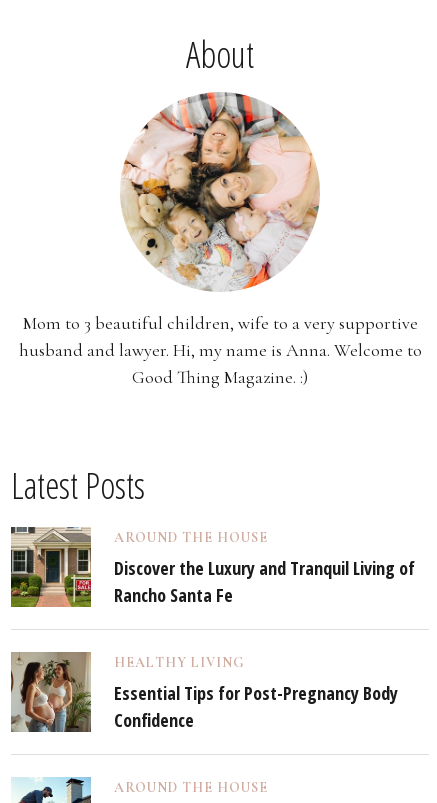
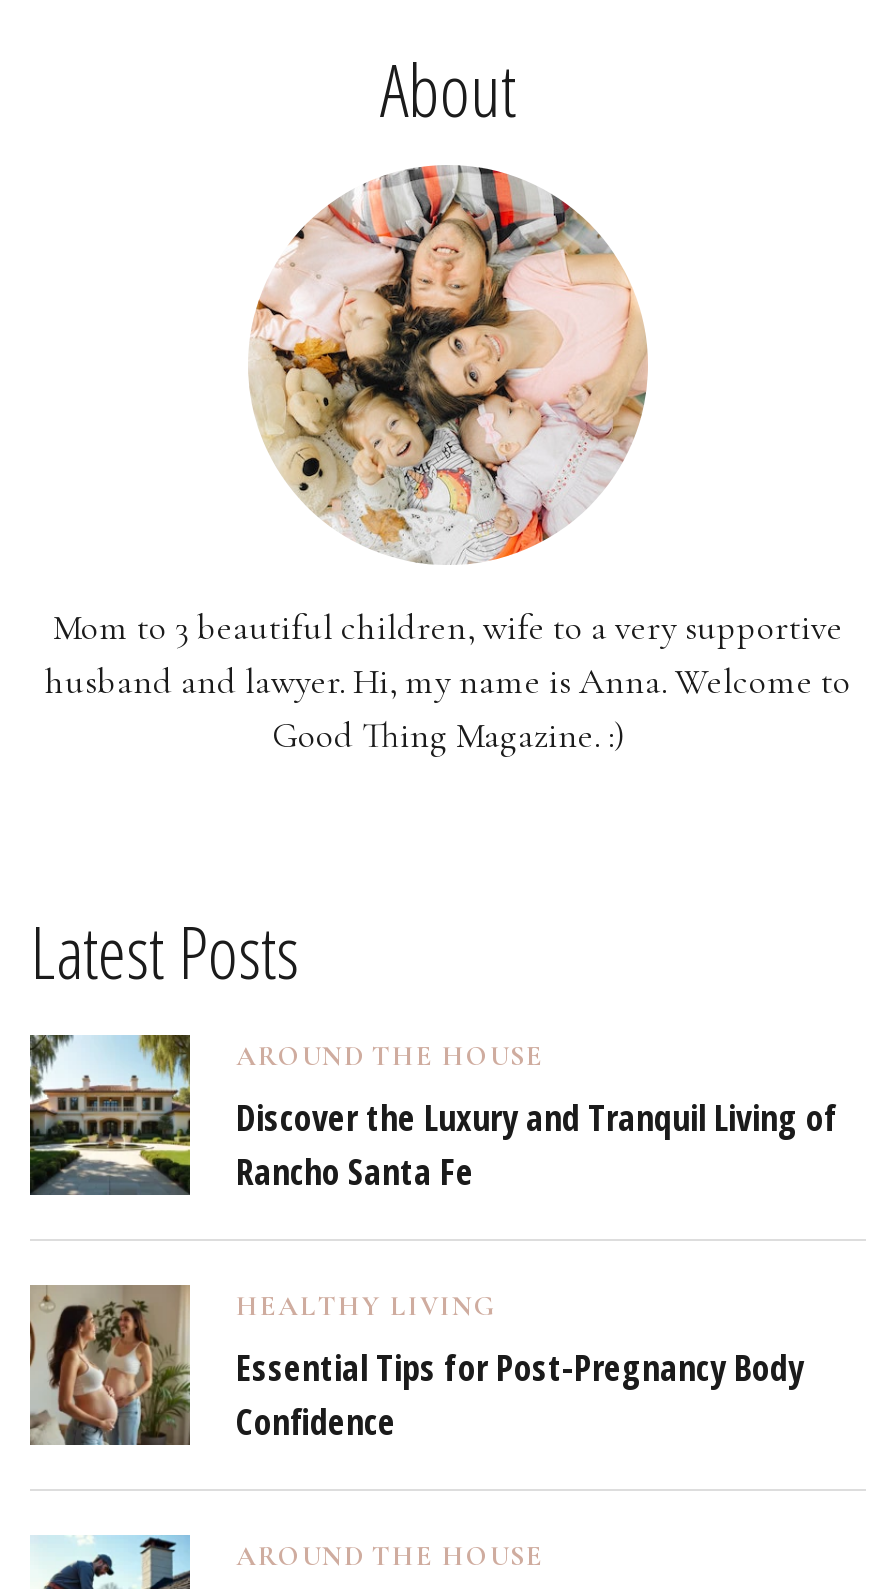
- [image]
+ [image]
